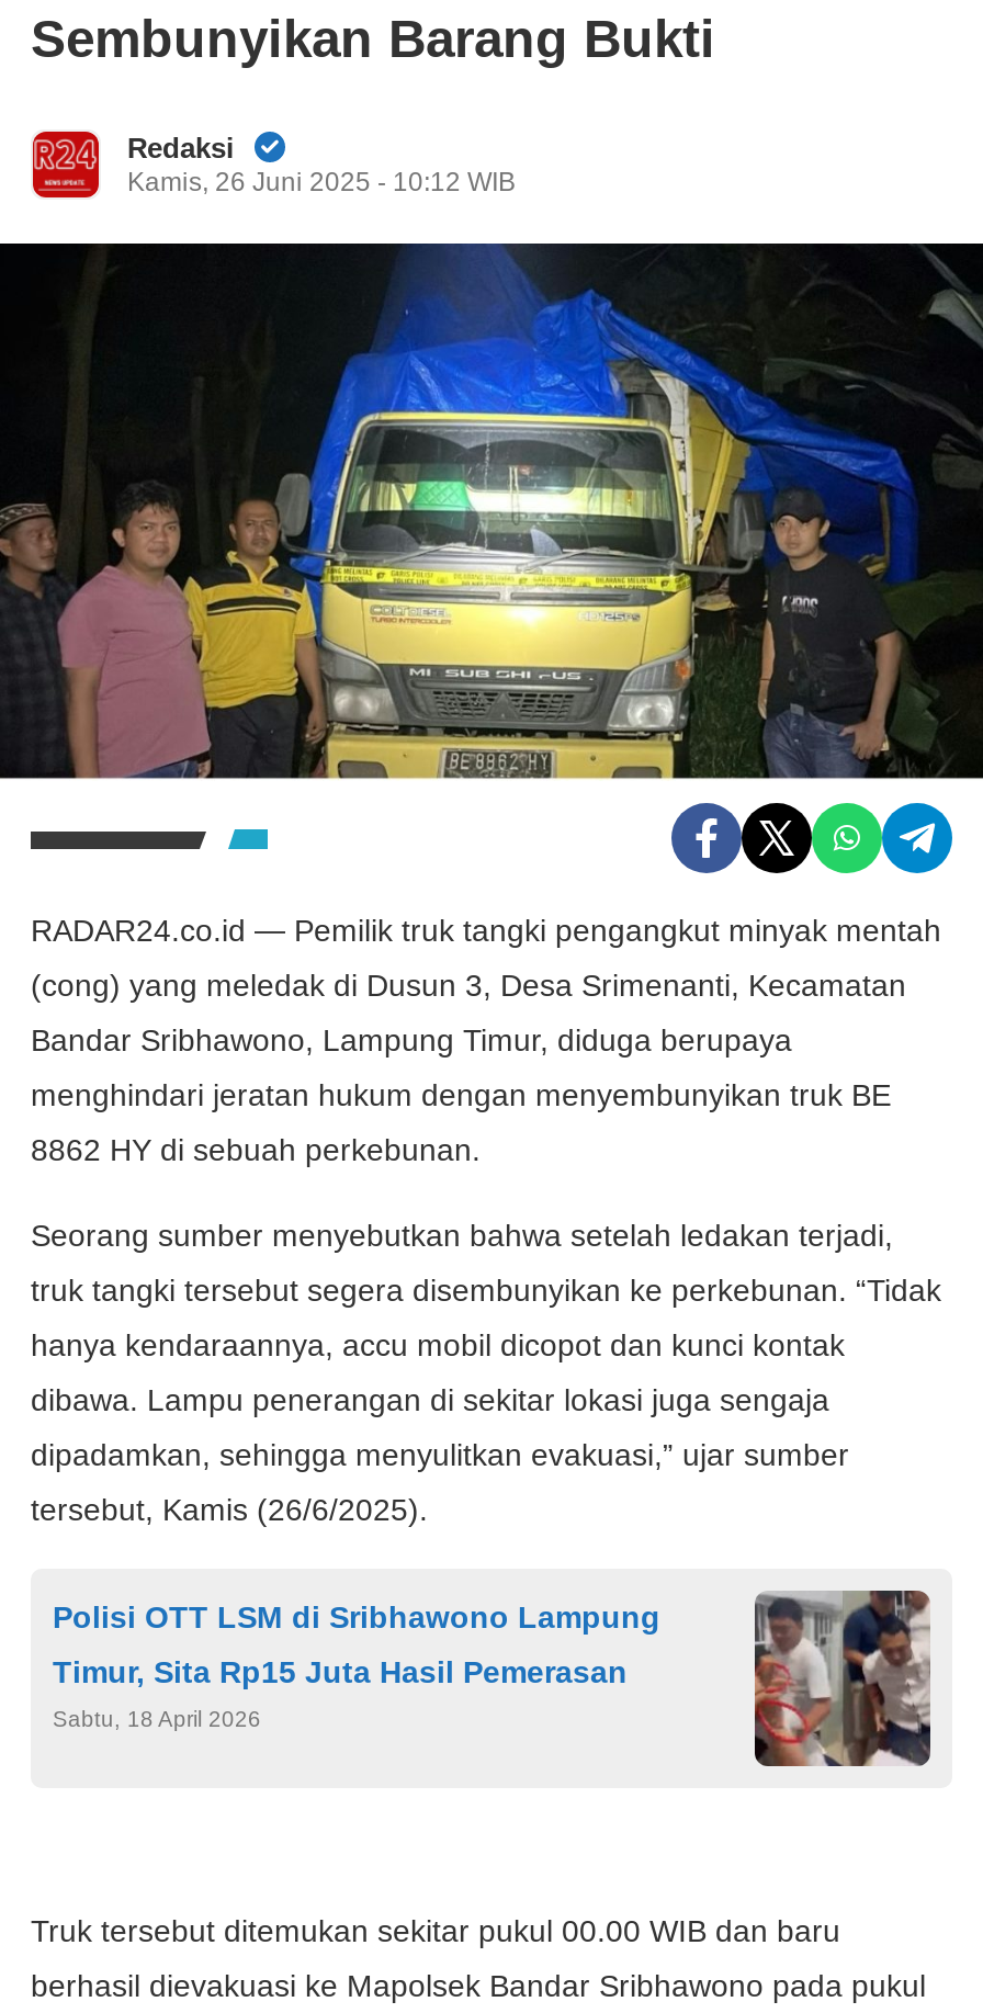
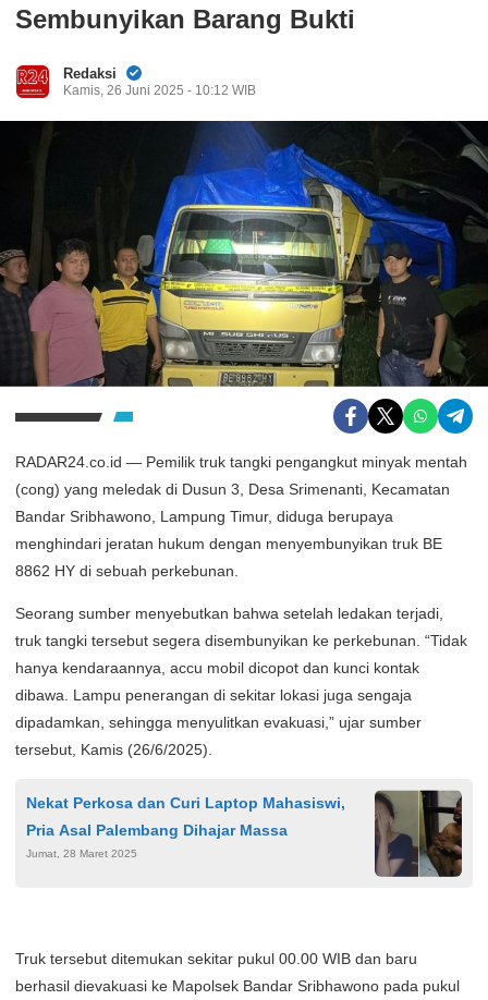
- Polisi OTT LSM di Sribhawono Lampung
+ Nekat Perkosa dan Curi Laptop Mahasiswi,

- [image]
+ [image]

- Timur, Sita Rp15 Juta Hasil Pemerasan
+ Pria Asal Palembang Dihajar Massa

- Sabtu, 18 April 2026
+ Jumat, 28 Maret 2025
